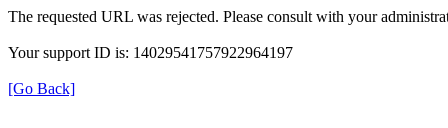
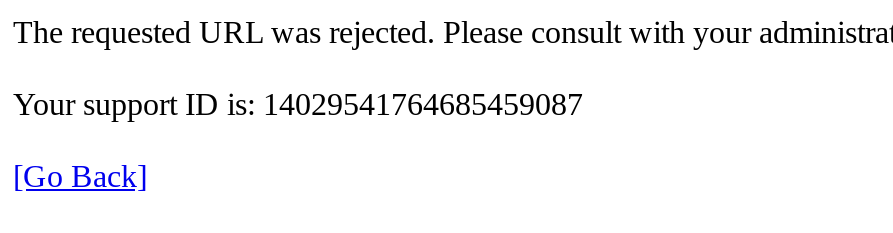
- Your support ID is: 14029541757922964197
+ Your support ID is: 14029541764685459087
